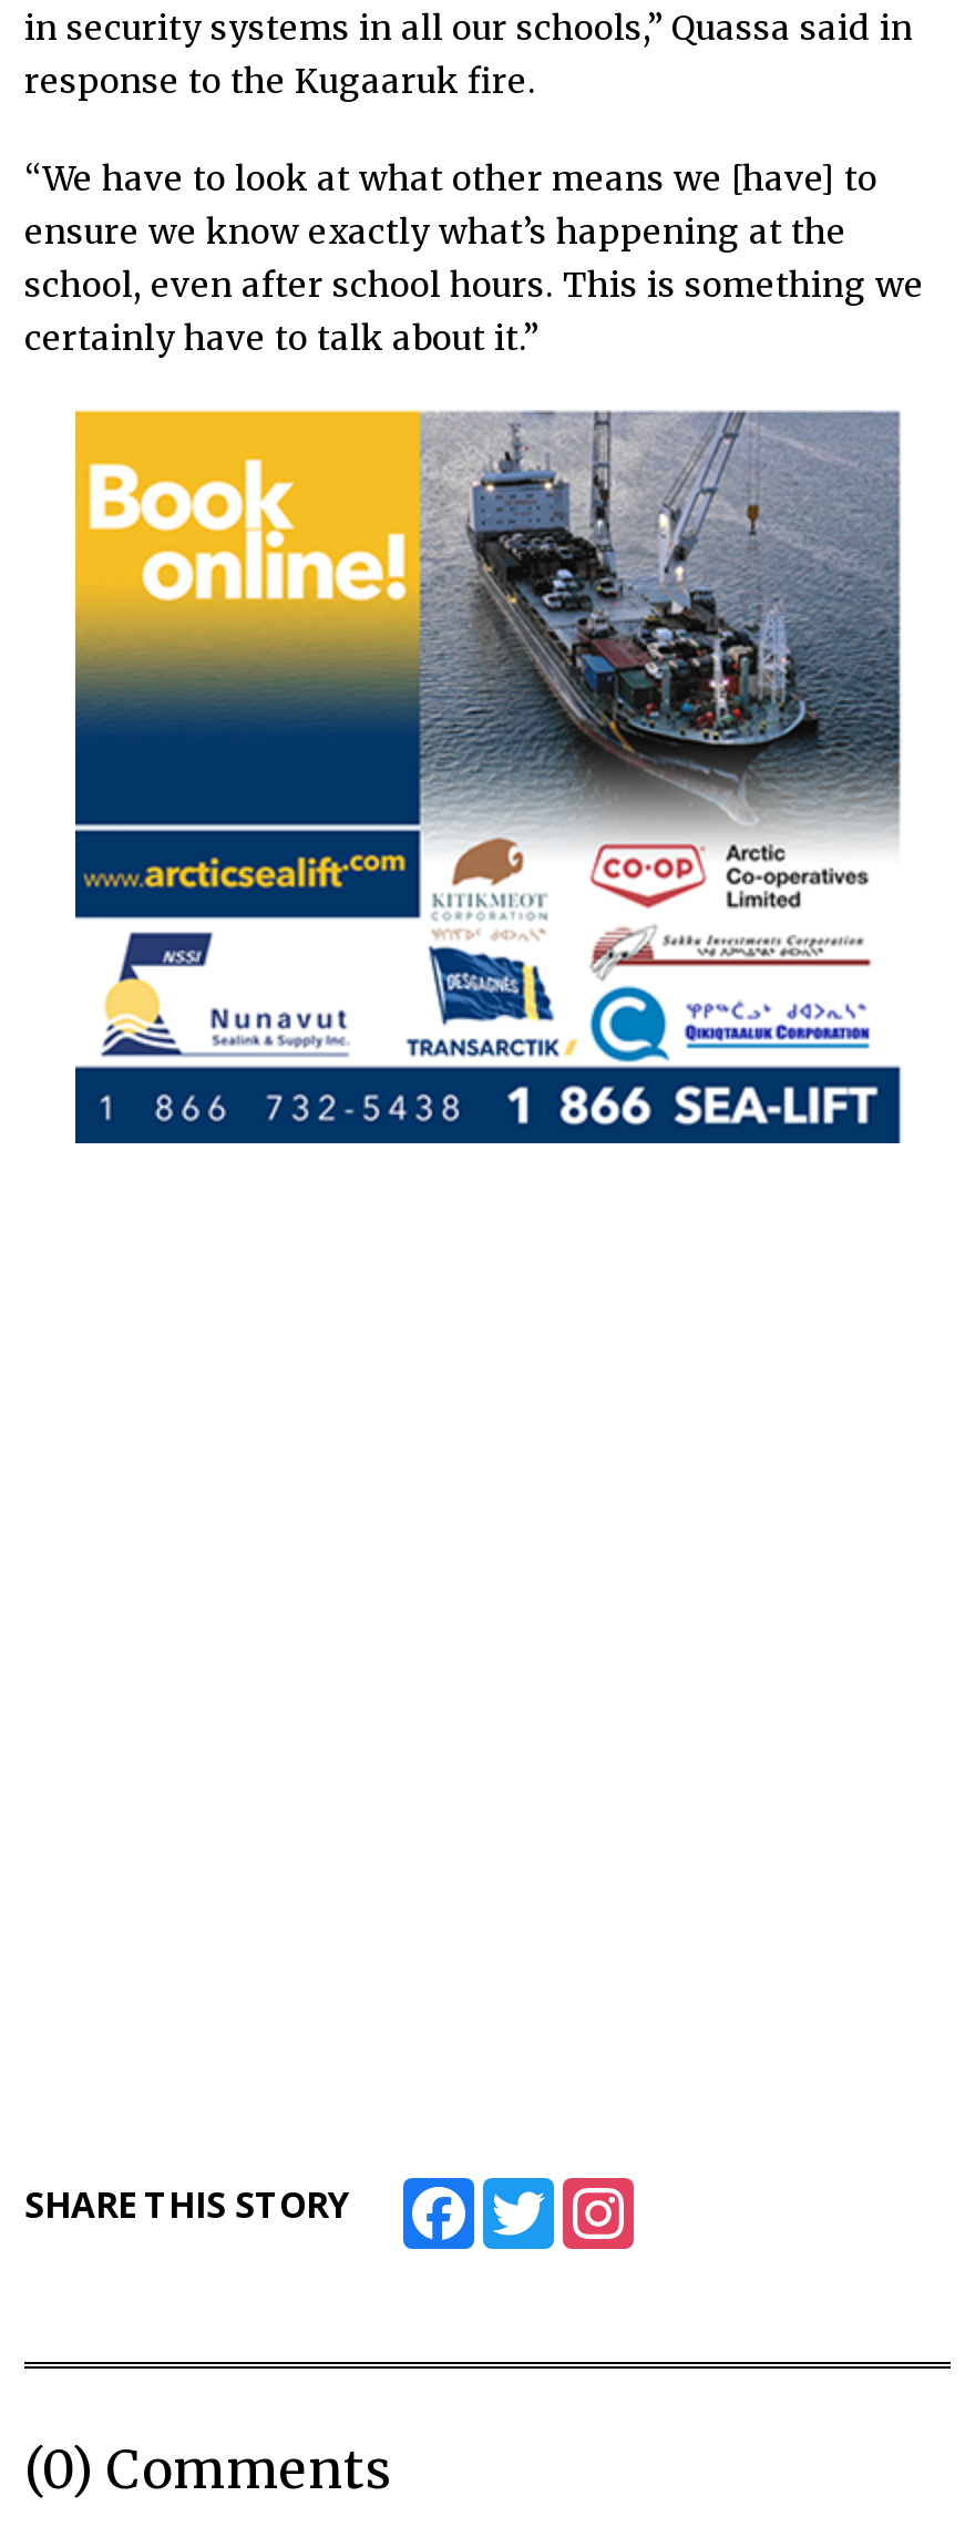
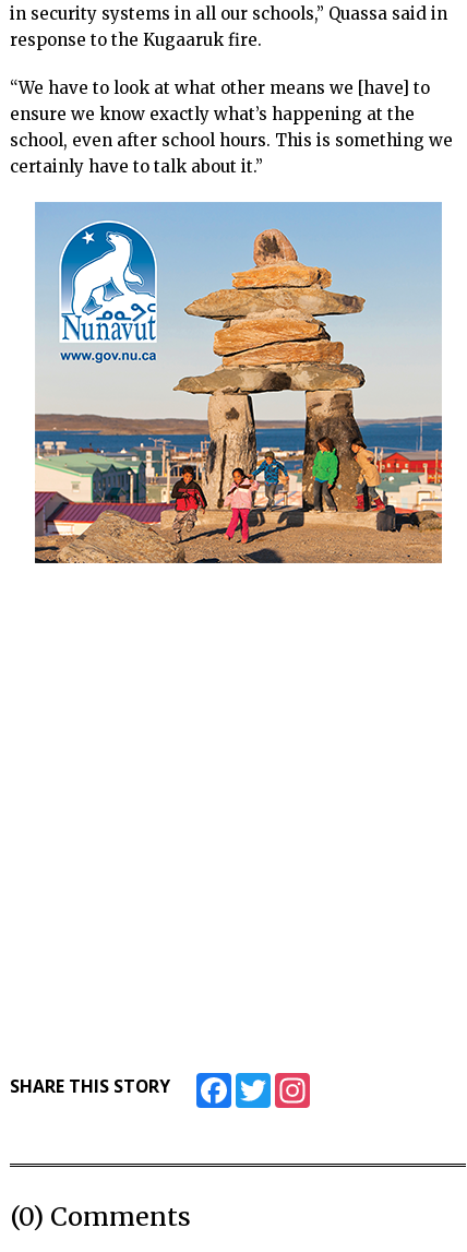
- [image]
+ [image]
